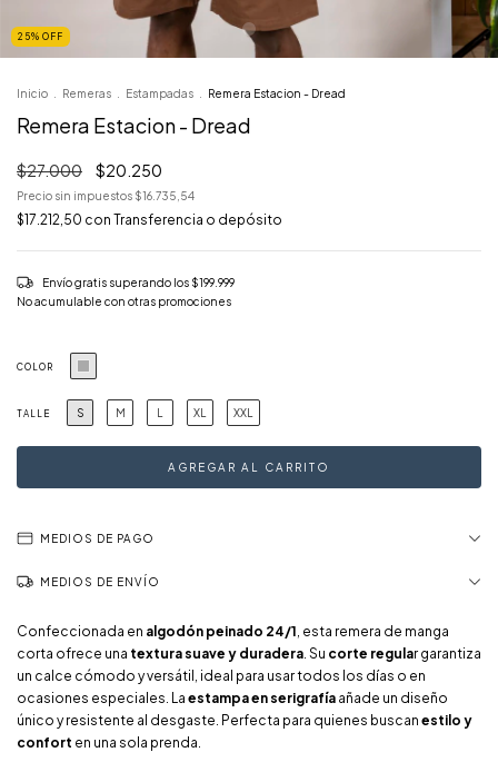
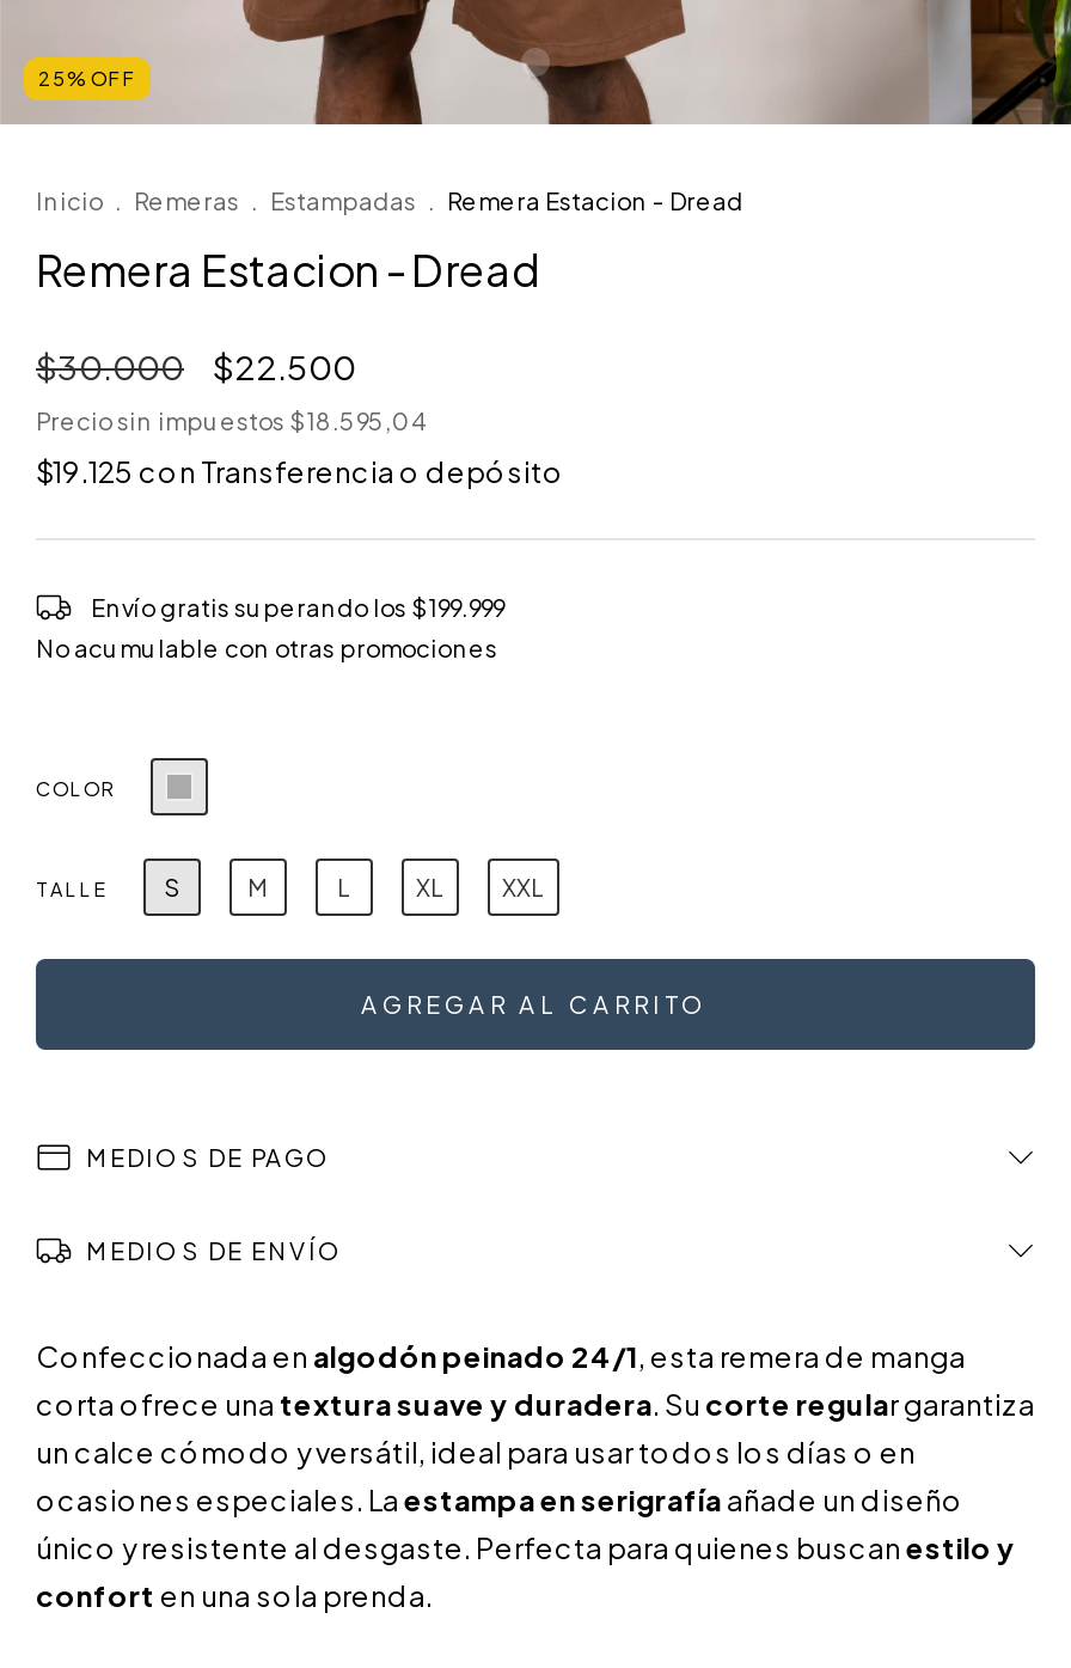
- $27.000
+ $30.000

- $20.250
+ $22.500

- Precio sin impuestos $16.735,54
+ Precio sin impuestos $18.595,04

- $17.212,50 con Transferencia o depósito
+ $19.125 con Transferencia o depósito
